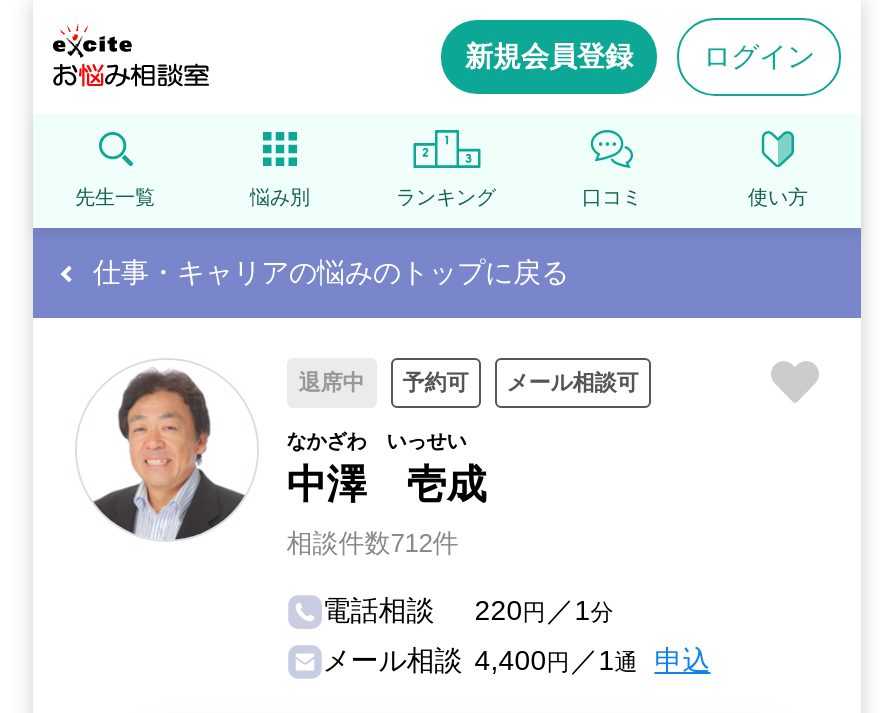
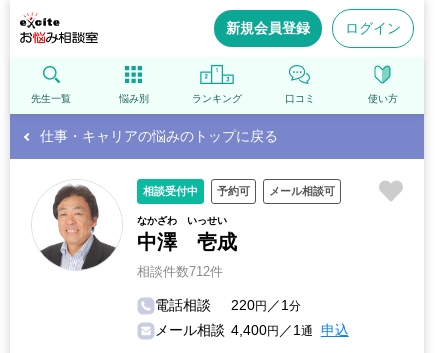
- 退席中
+ 相談受付中
